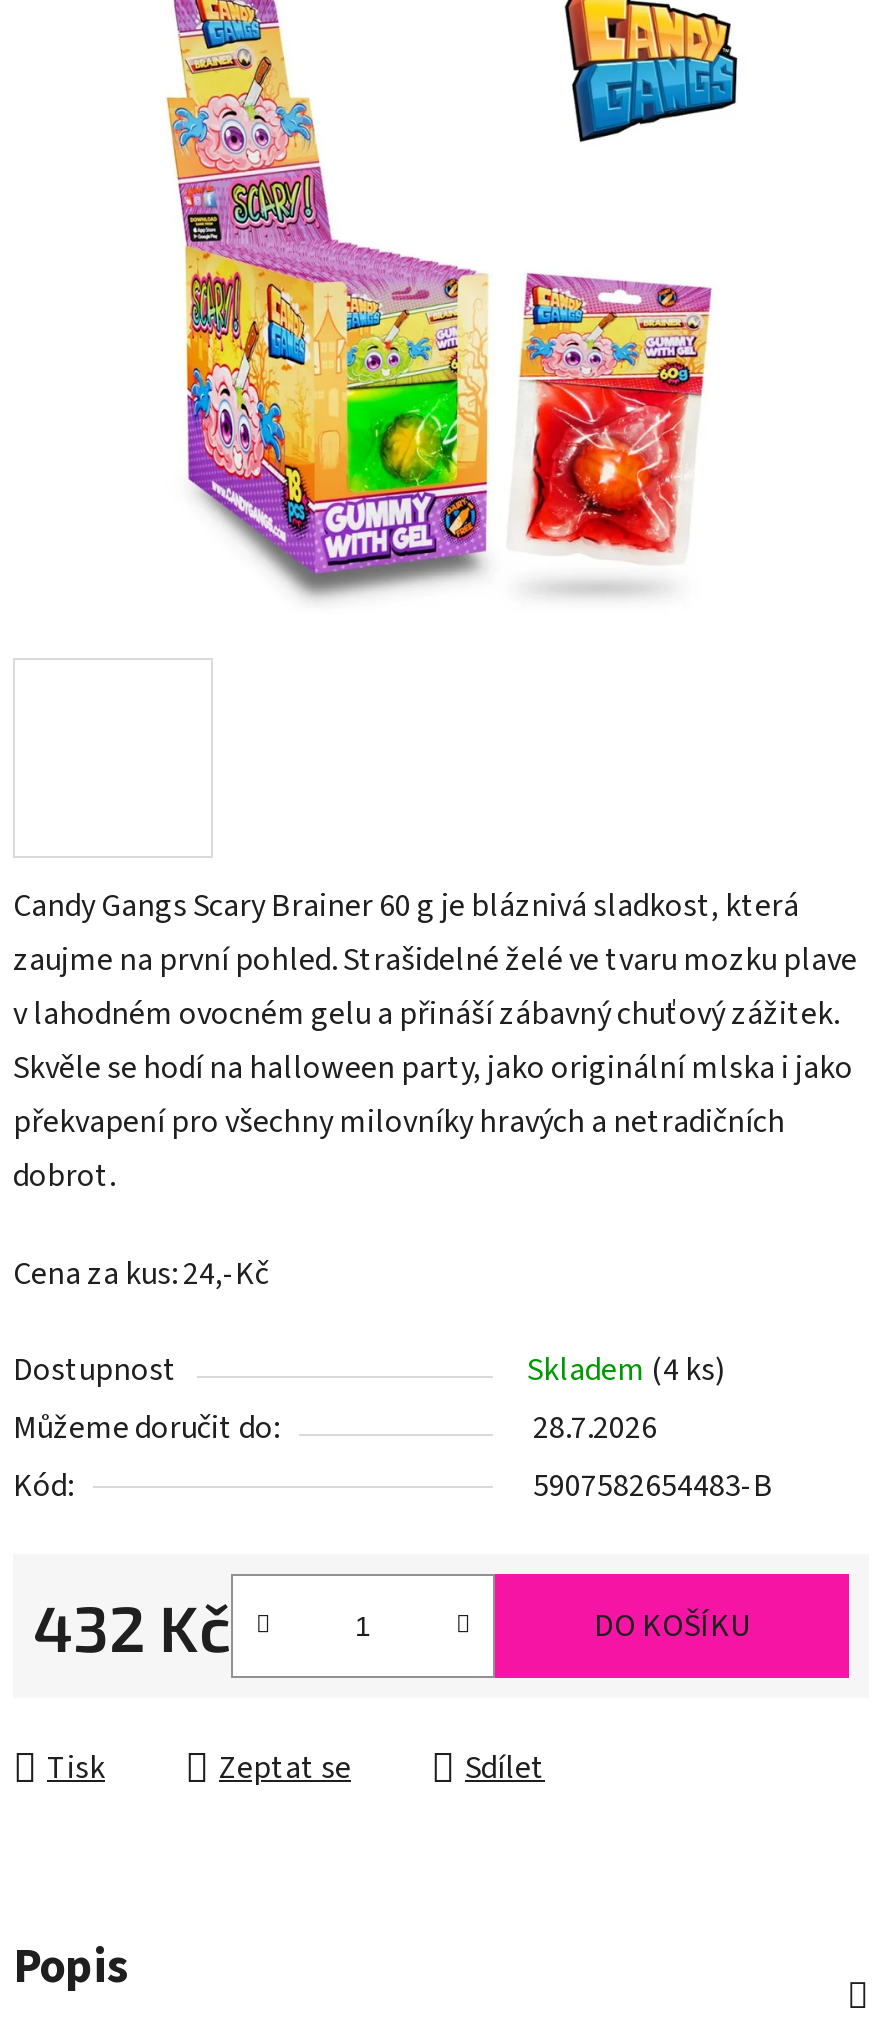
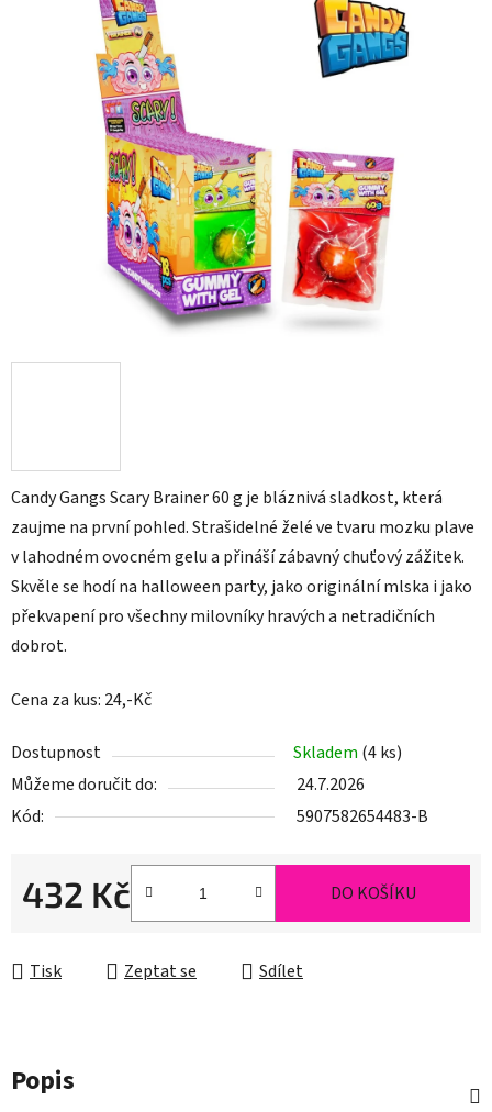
- 28.7.2026
+ 24.7.2026
